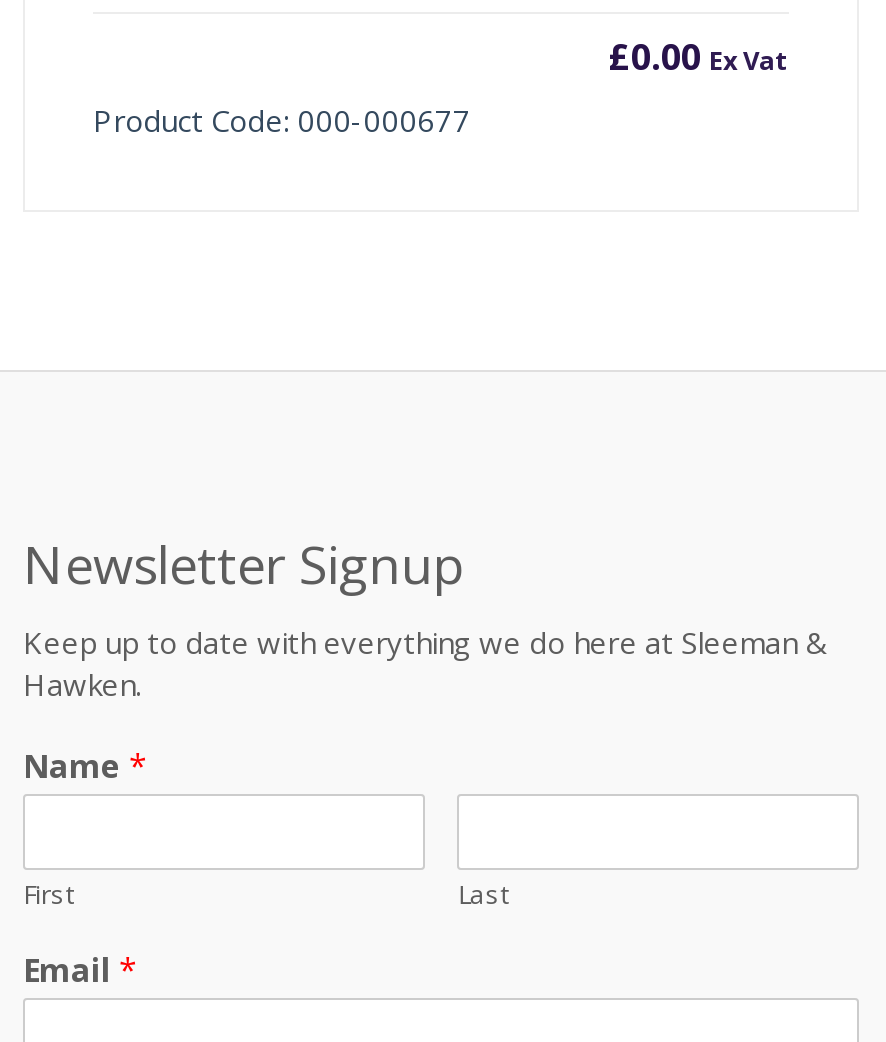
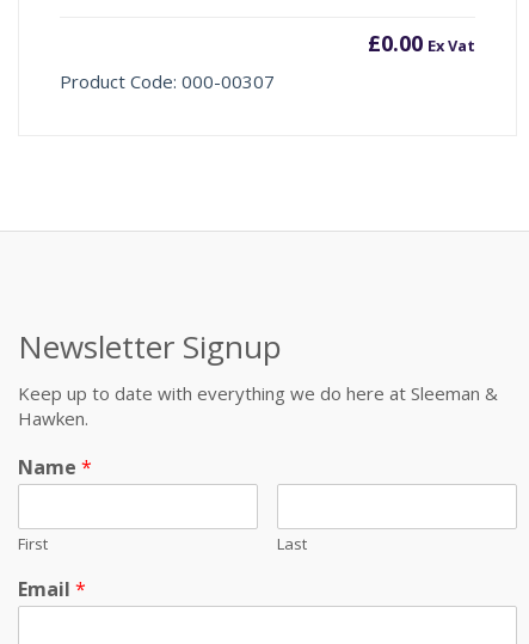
- Product Code: 000-000677
+ Product Code: 000-00307
